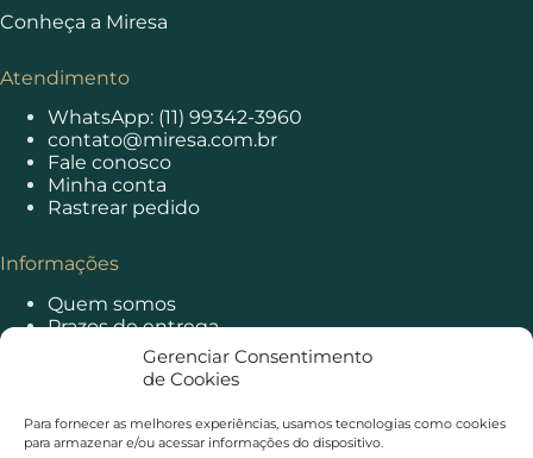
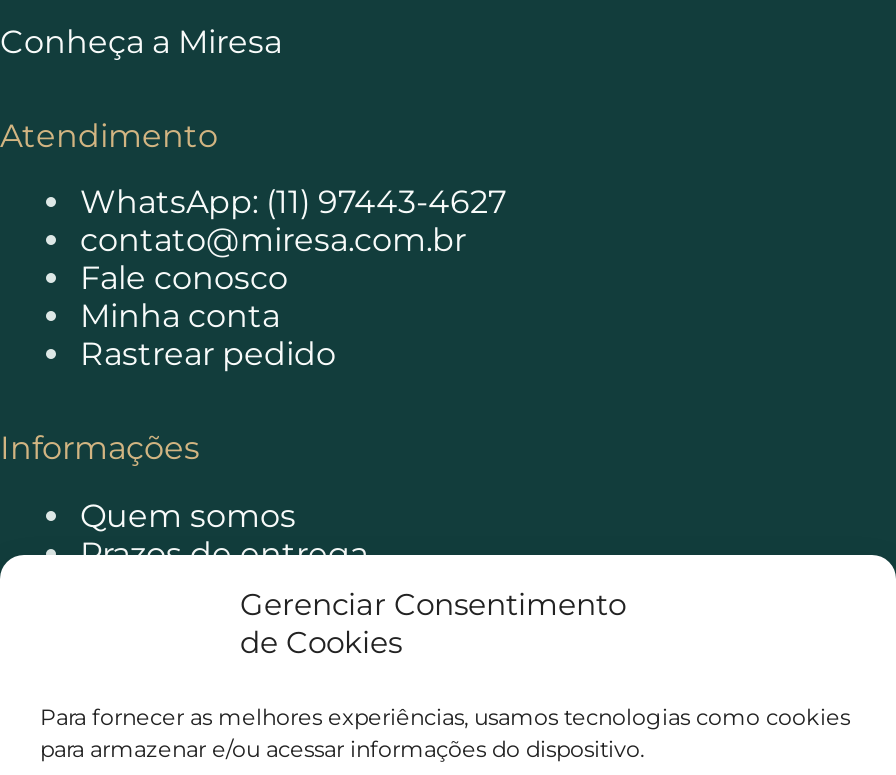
- WhatsApp: (11) 99342-3960
+ WhatsApp: (11) 97443-4627
